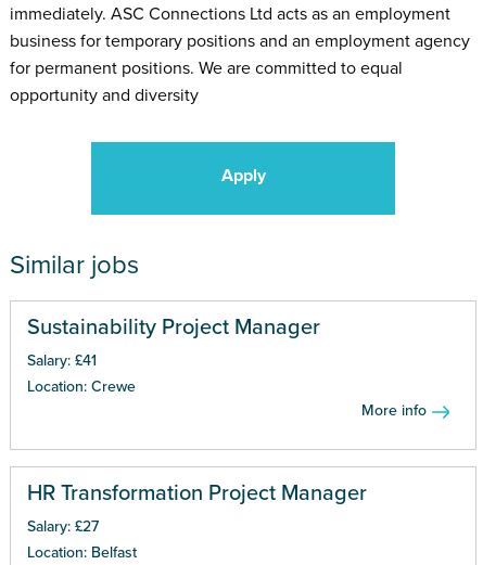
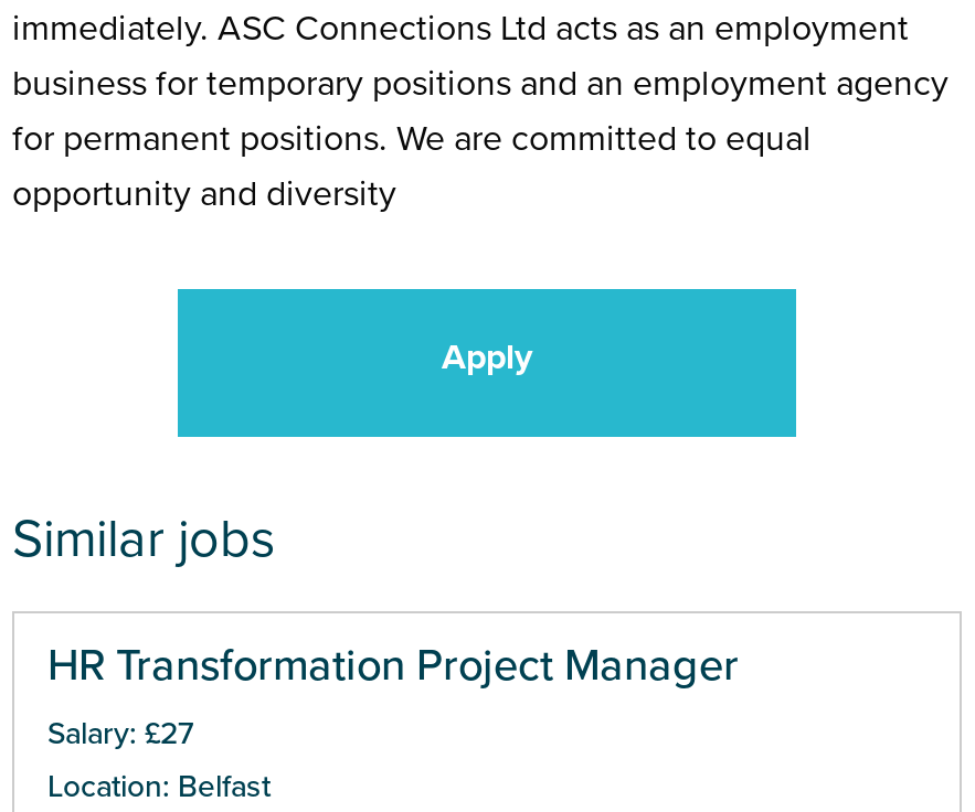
- Sustainability Project Manager
- Salary: £41
- Location: Crewe
- More info
